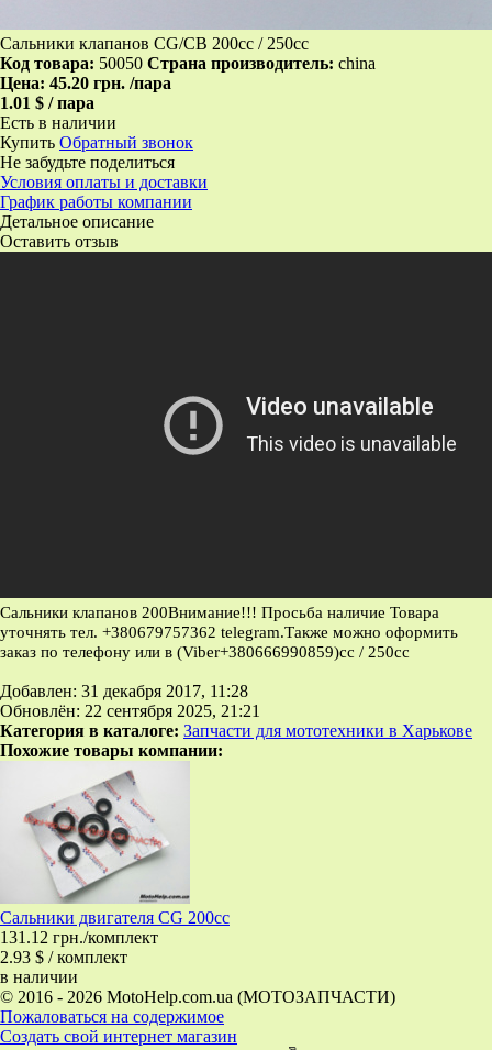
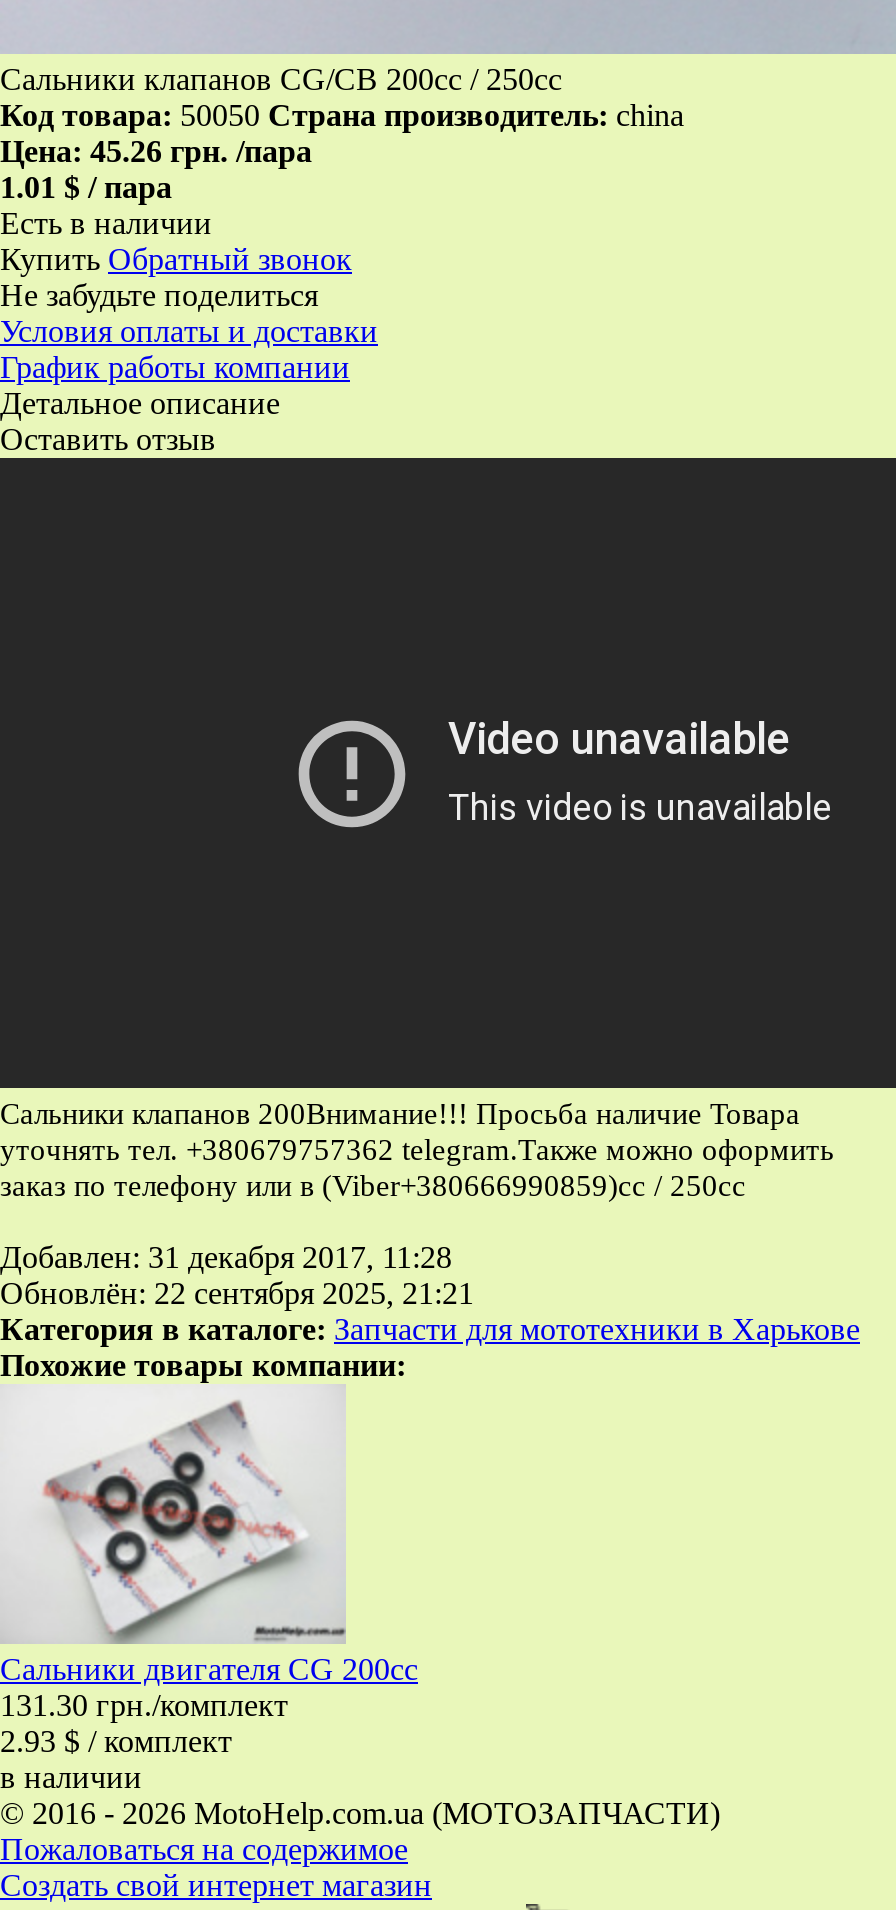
- Цена: 45.20 грн. /пара
+ Цена: 45.26 грн. /пара

- 131.12 грн./комплект
+ 131.30 грн./комплект
